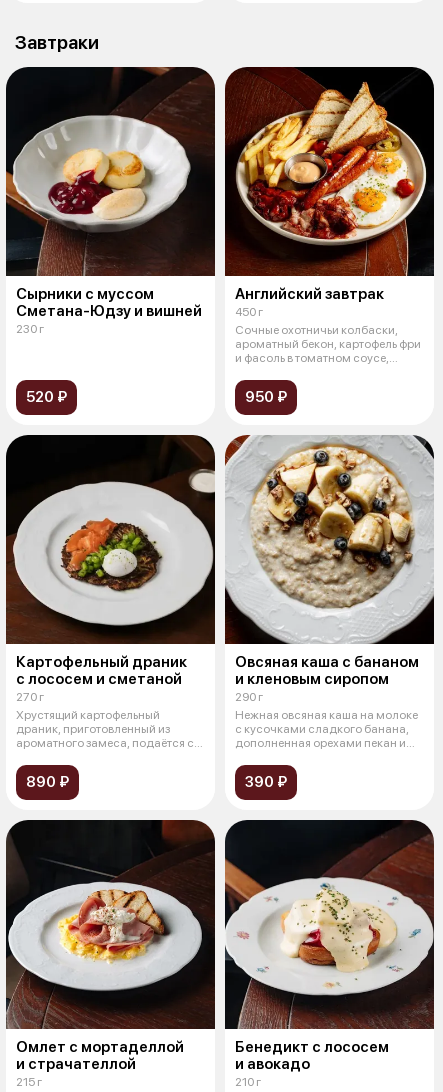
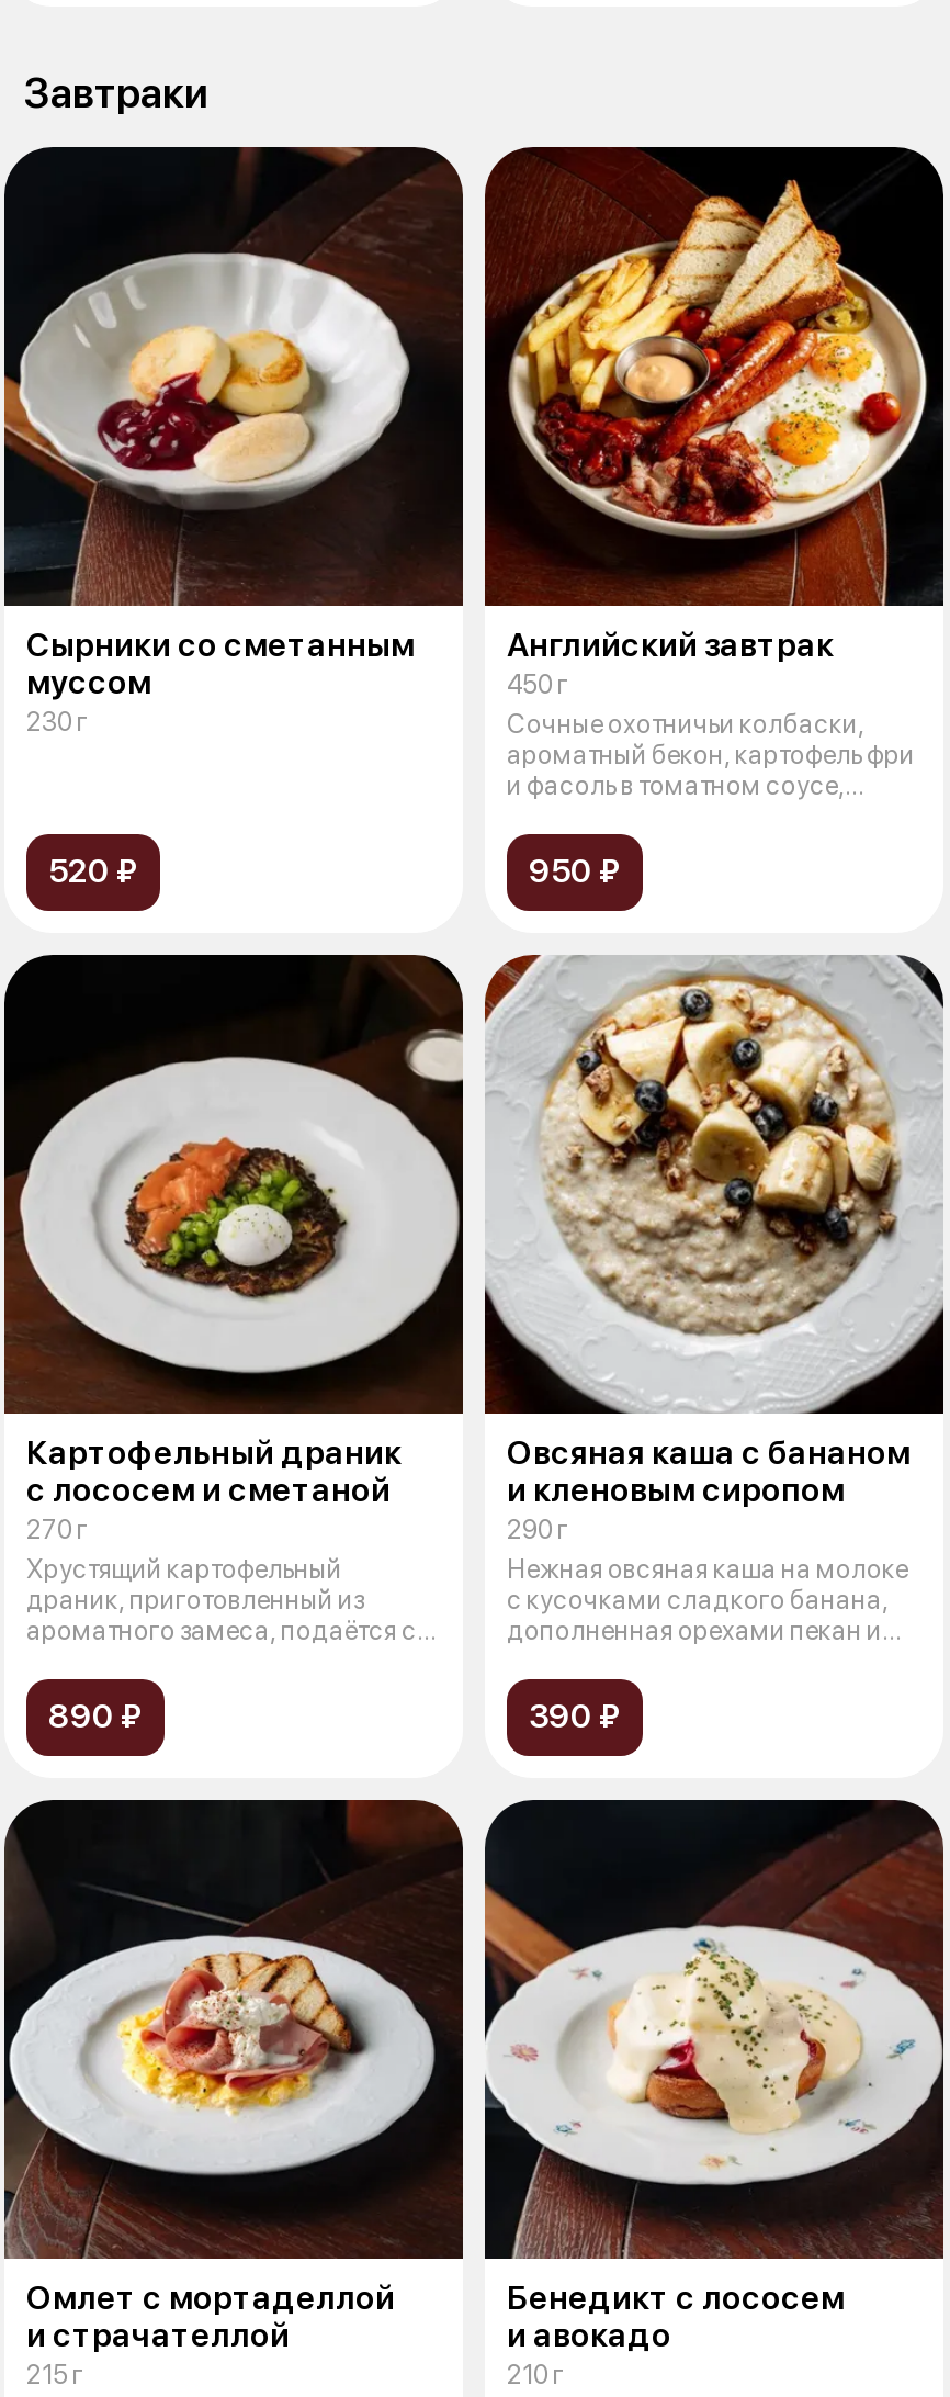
- Сырники с муссом
- Сметана-Юдзу и вишней
+ Сырники со сметанным
+ муссом
